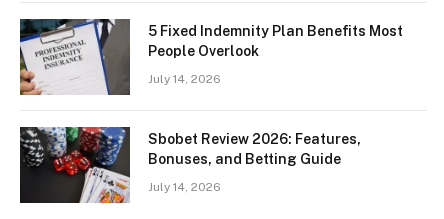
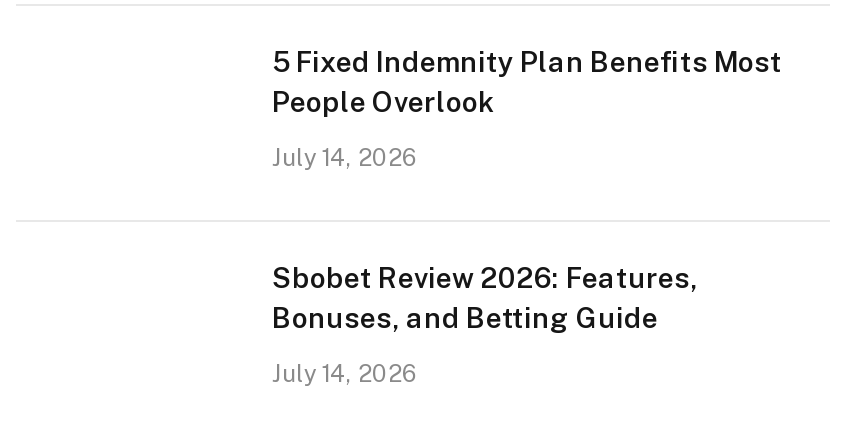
- [image]

- [image]
